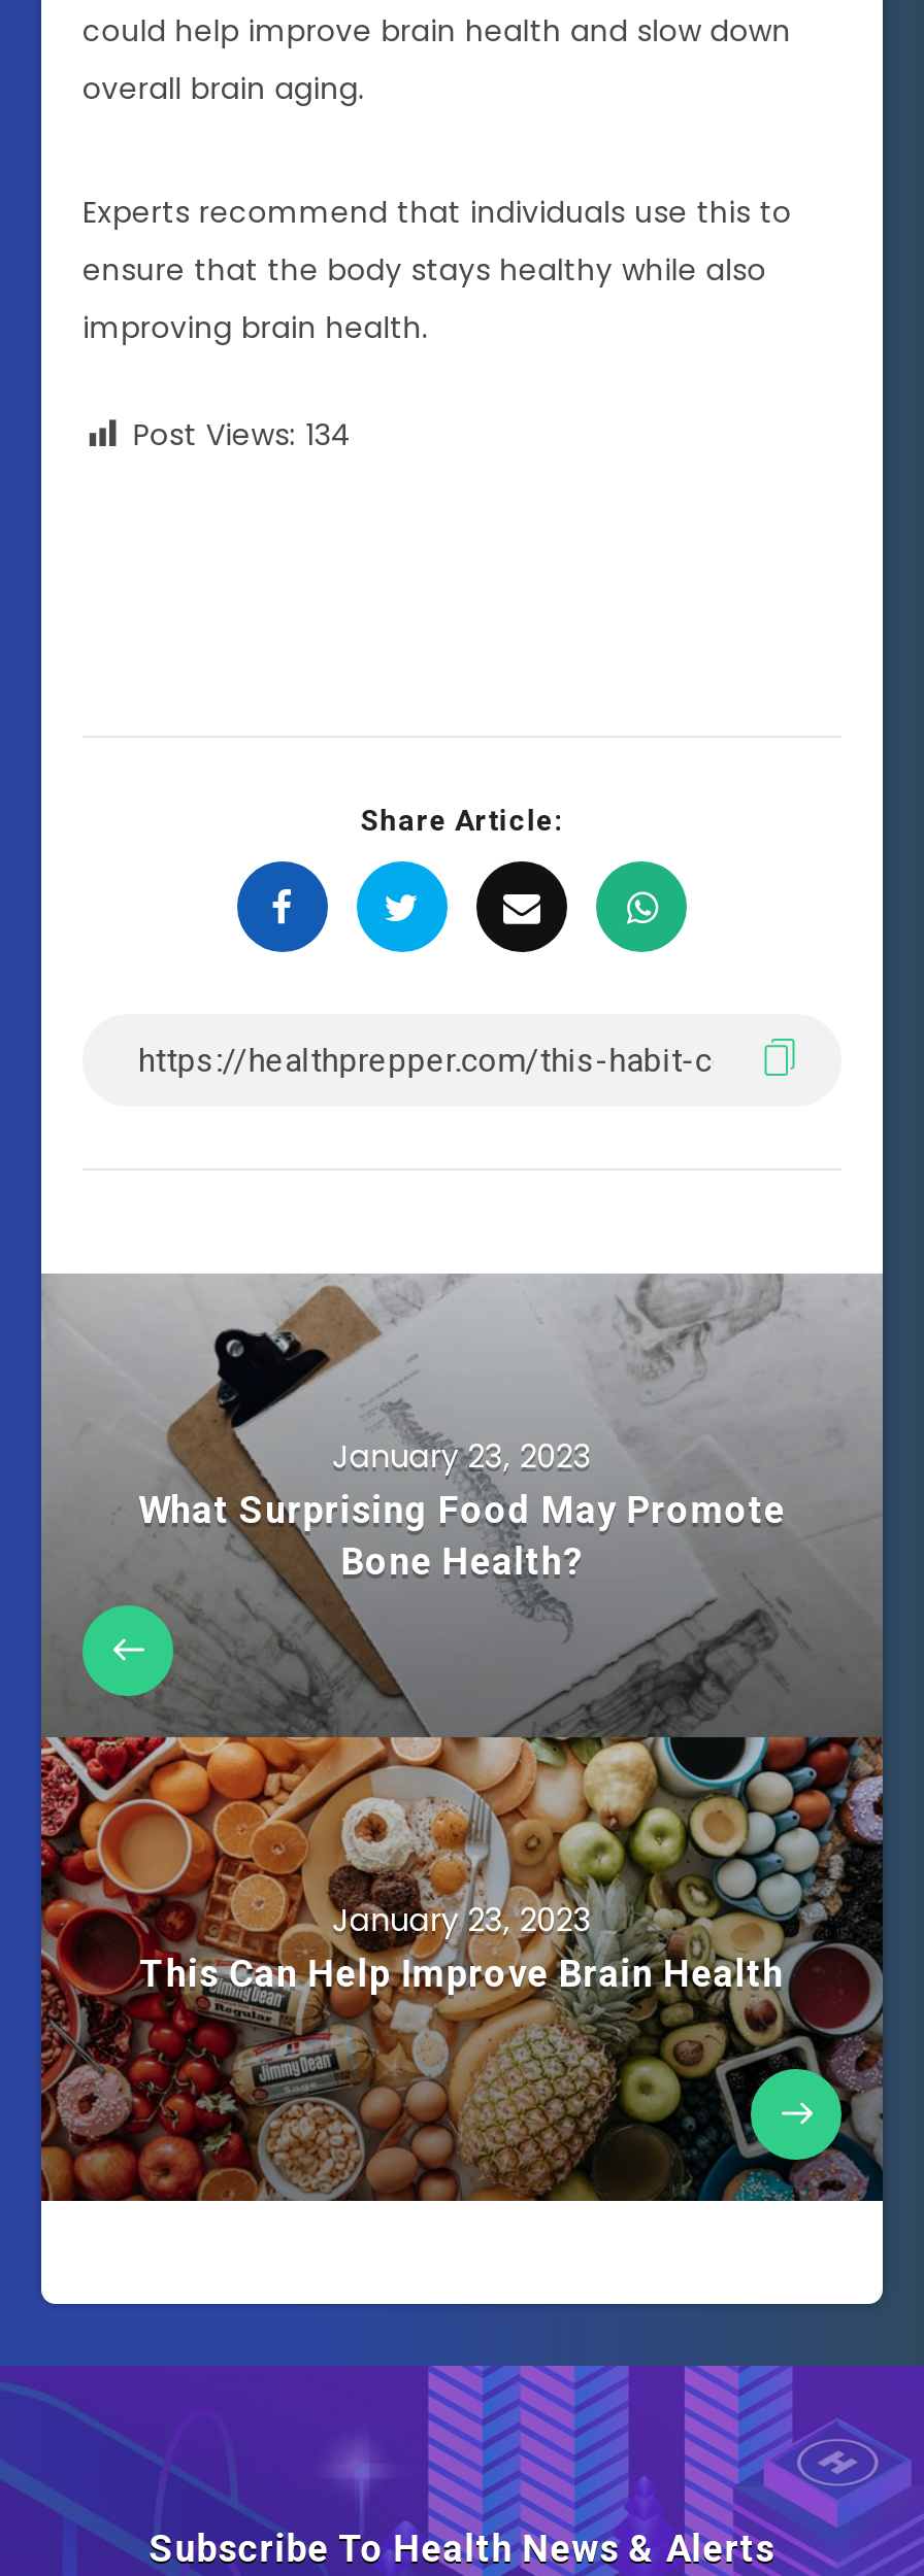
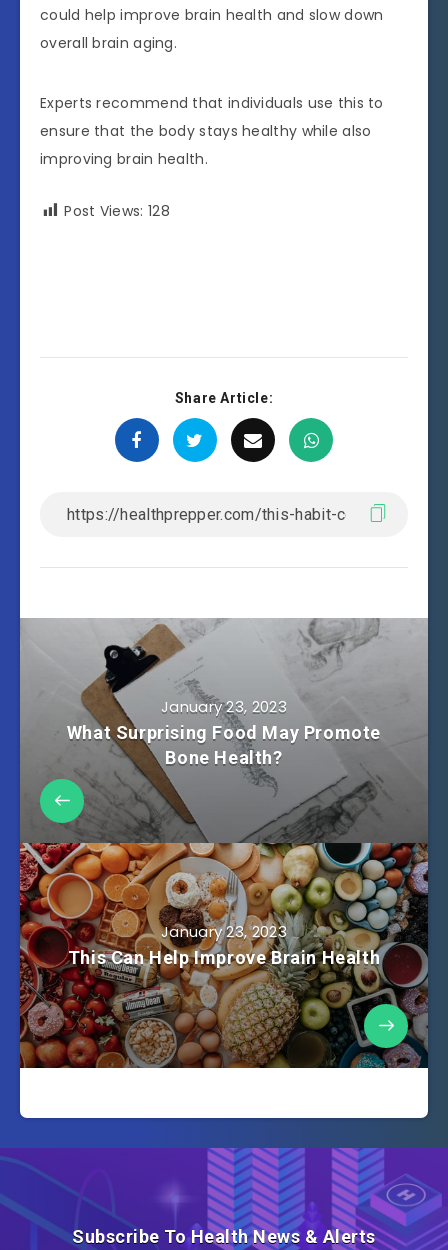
- Post Views: 134
+ Post Views: 128
